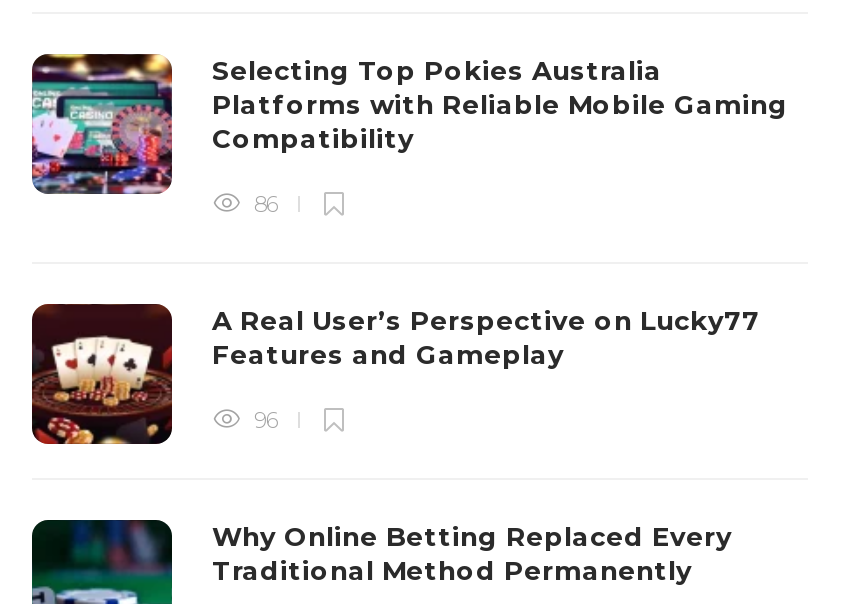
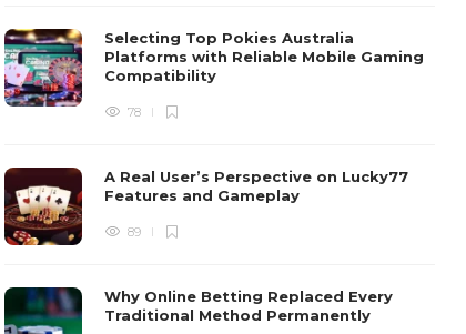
- 86
+ 78

- 96
+ 89
